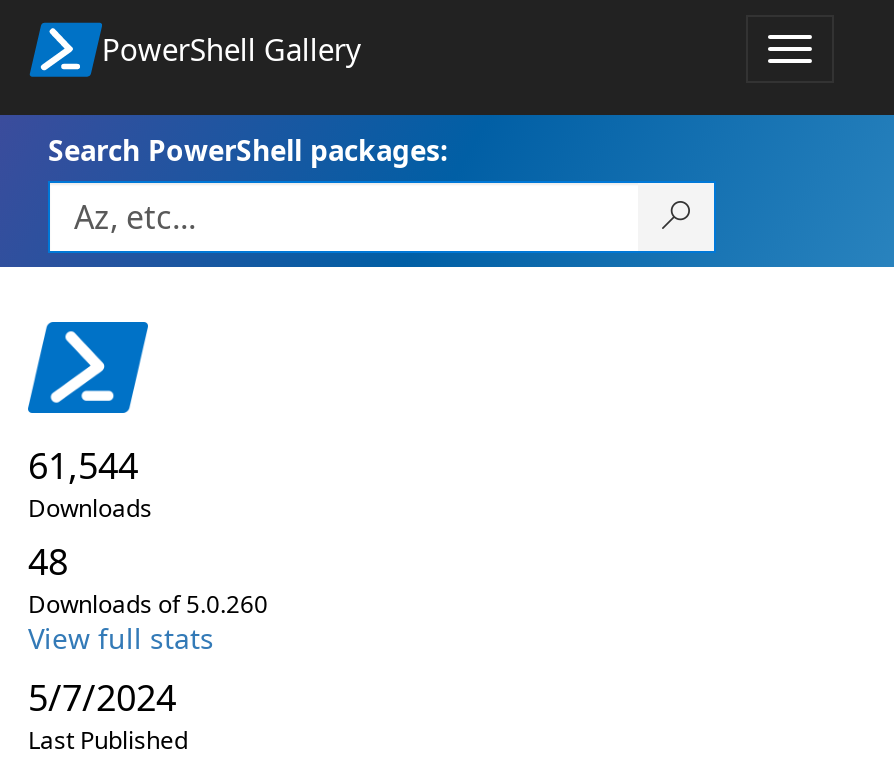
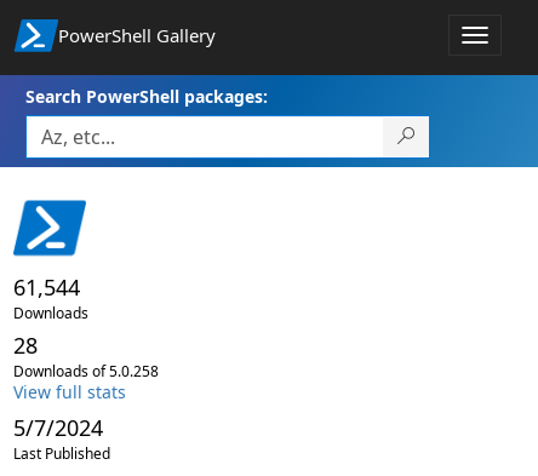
- 48
+ 28

- Downloads of 5.0.260
+ Downloads of 5.0.258
